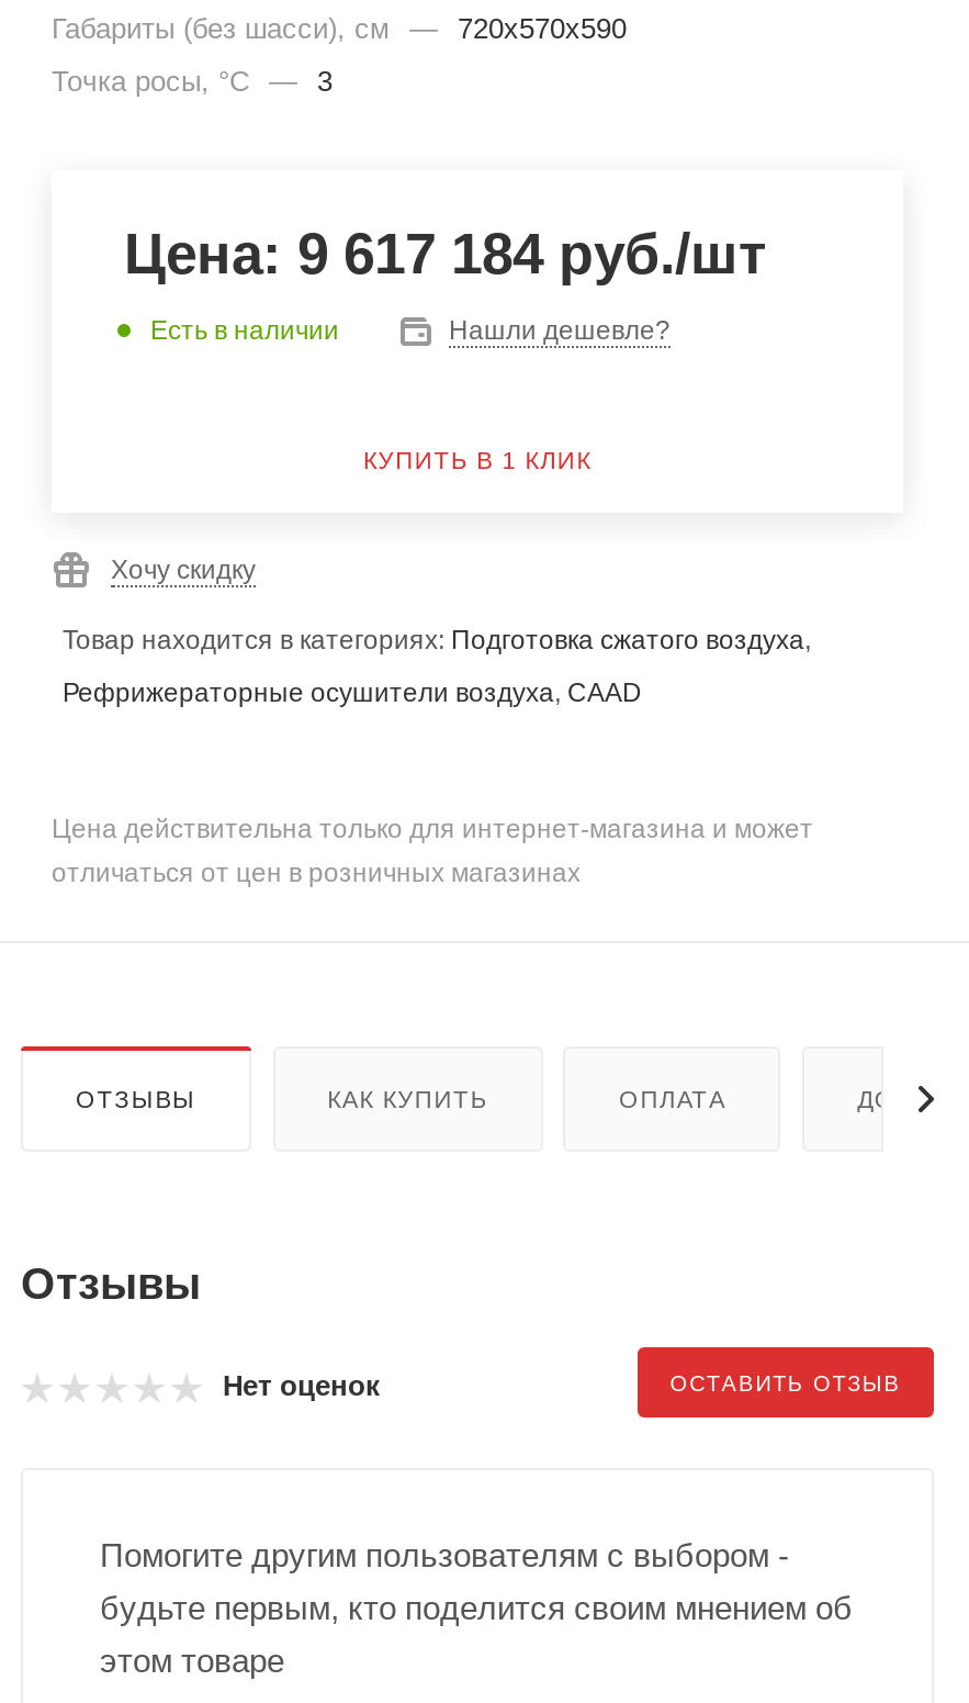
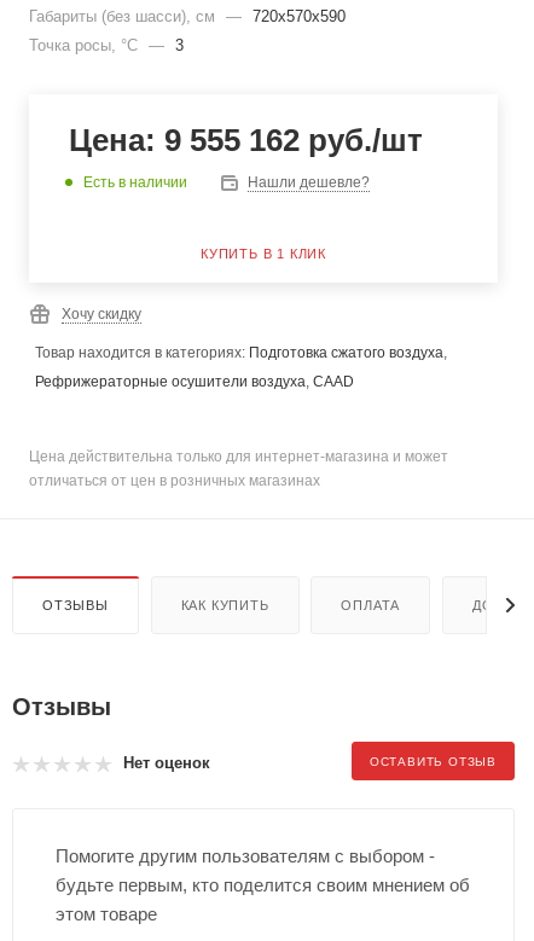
- Цена: 9 617 184 руб./шт
+ Цена: 9 555 162 руб./шт
